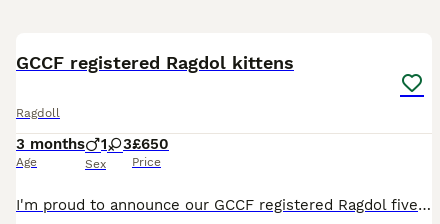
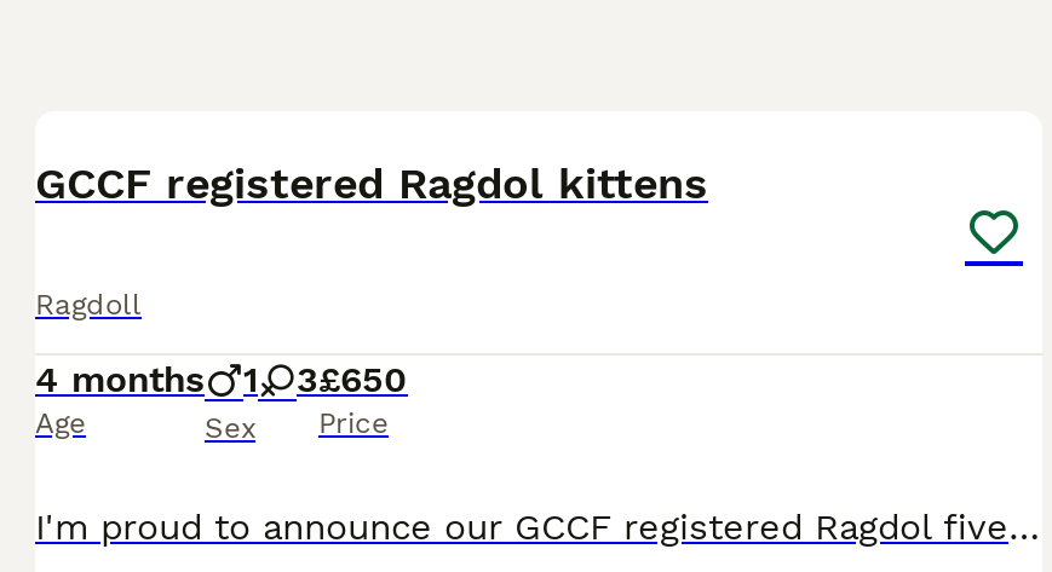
- 3 months 1 3 £650
+ 4 months 1 3 £650
